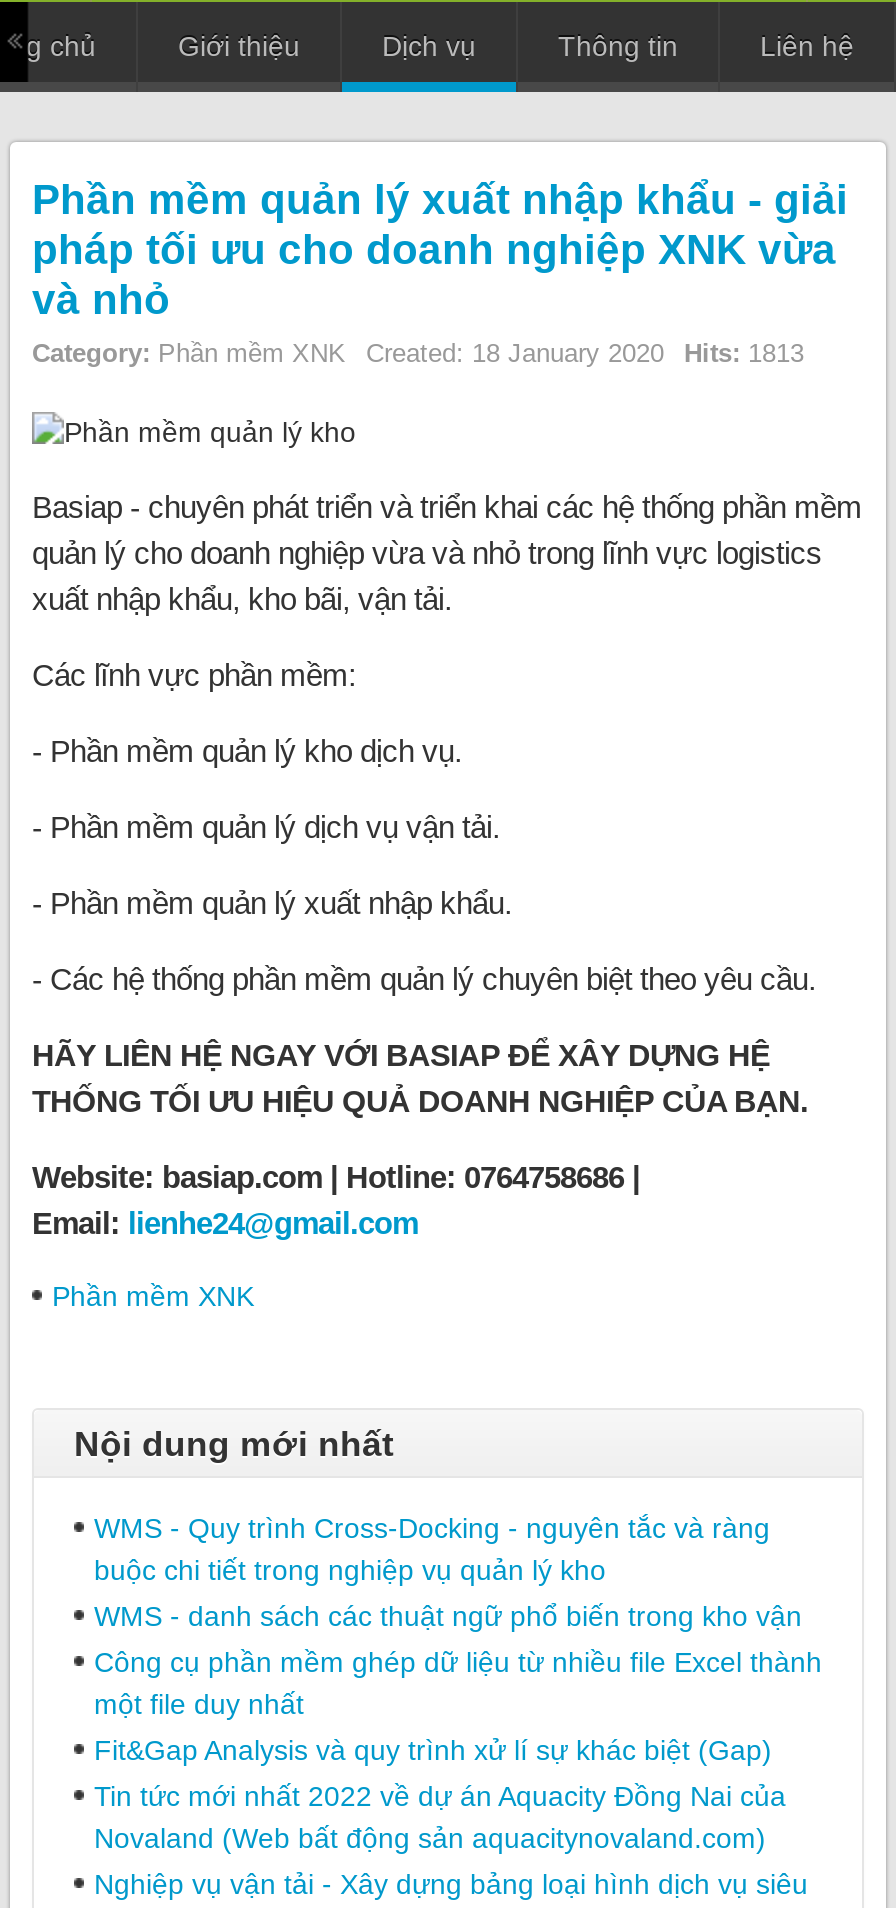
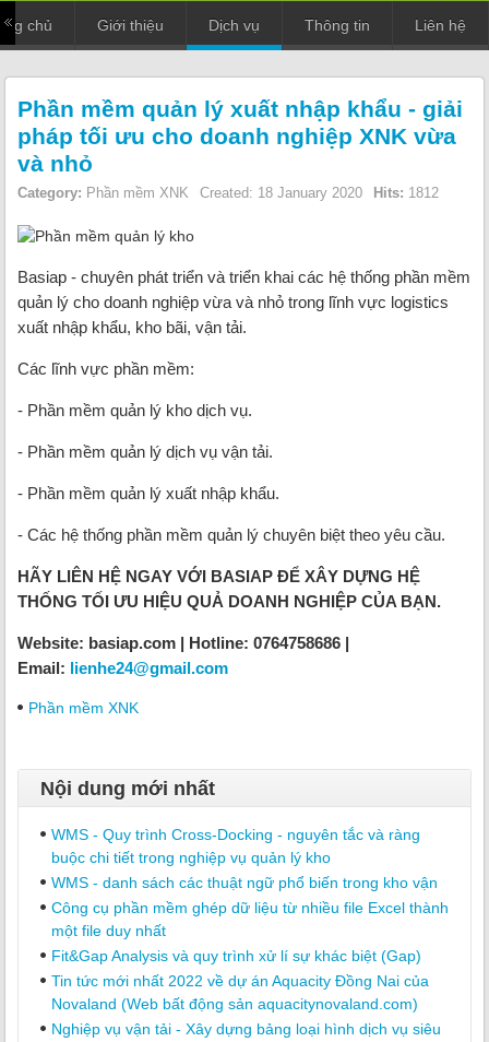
- Category: Phần mềm XNK Created: 18 January 2020 Hits: 1813
+ Category: Phần mềm XNK Created: 18 January 2020 Hits: 1812
